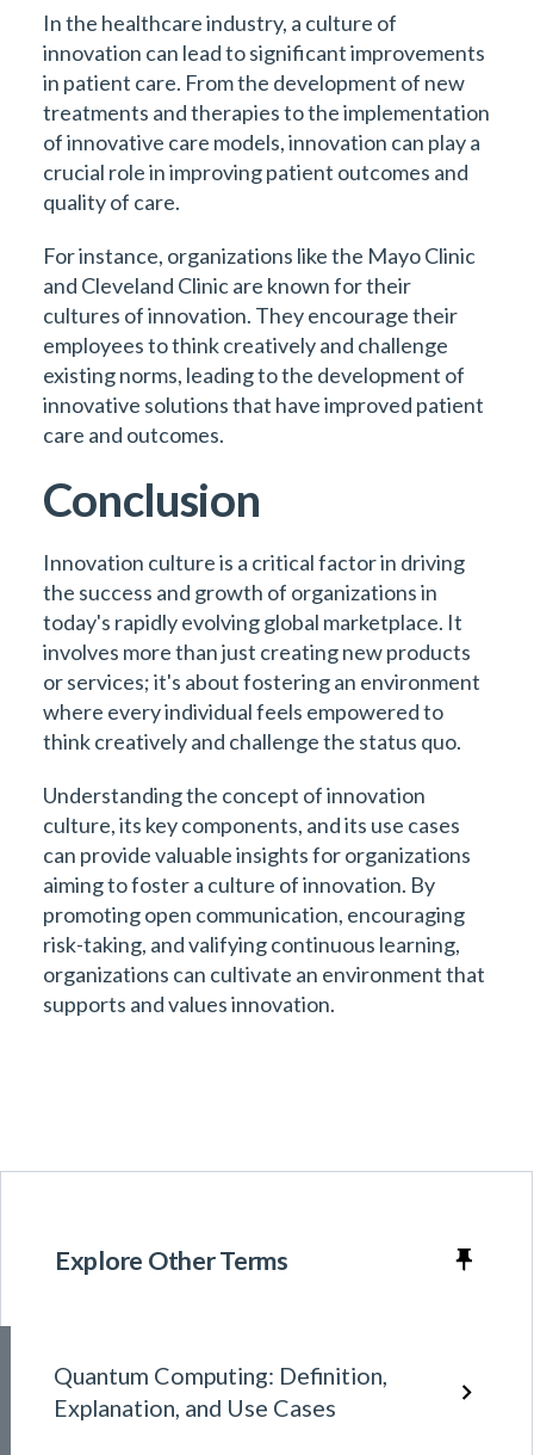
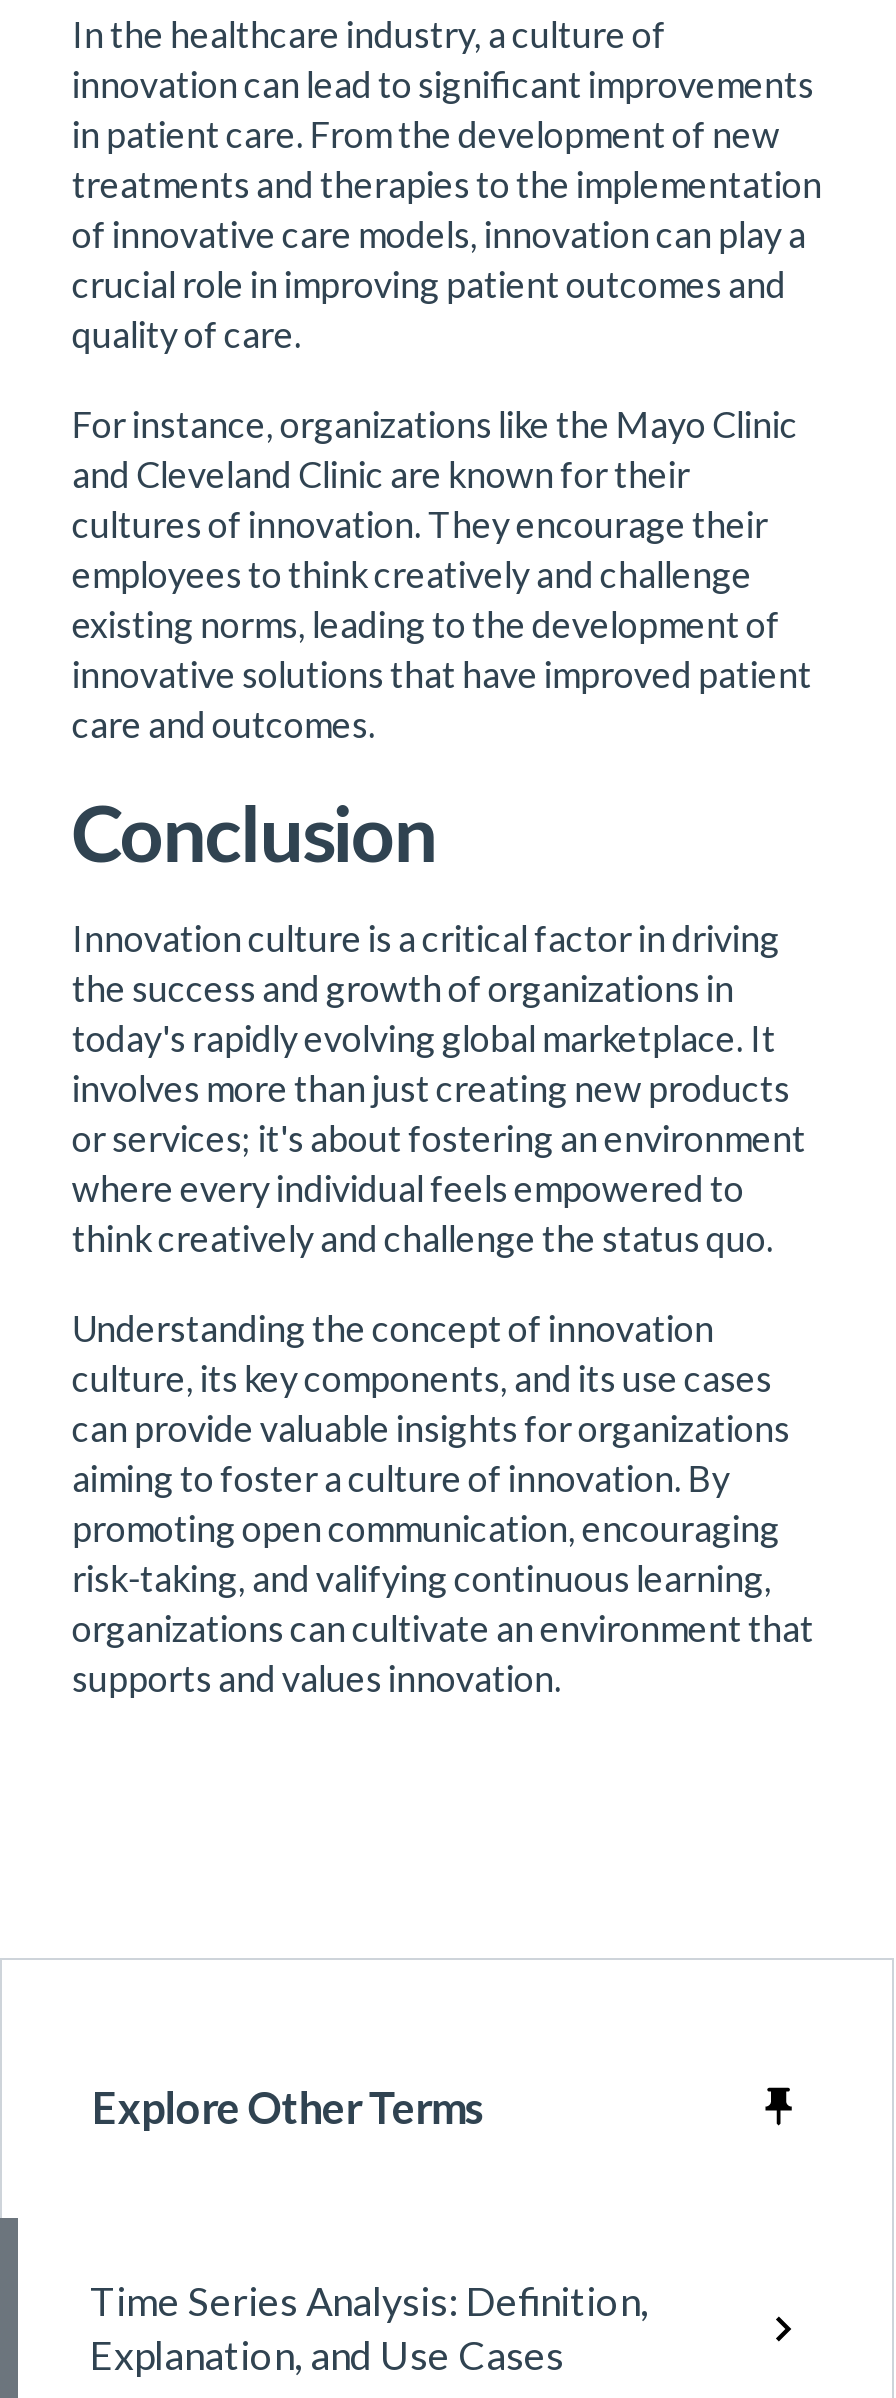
- Quantum Computing: Definition,
+ Time Series Analysis: Definition,
